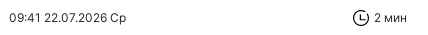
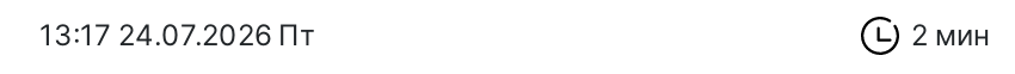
- 09:41 22.07.2026 Ср
+ 13:17 24.07.2026 Пт
